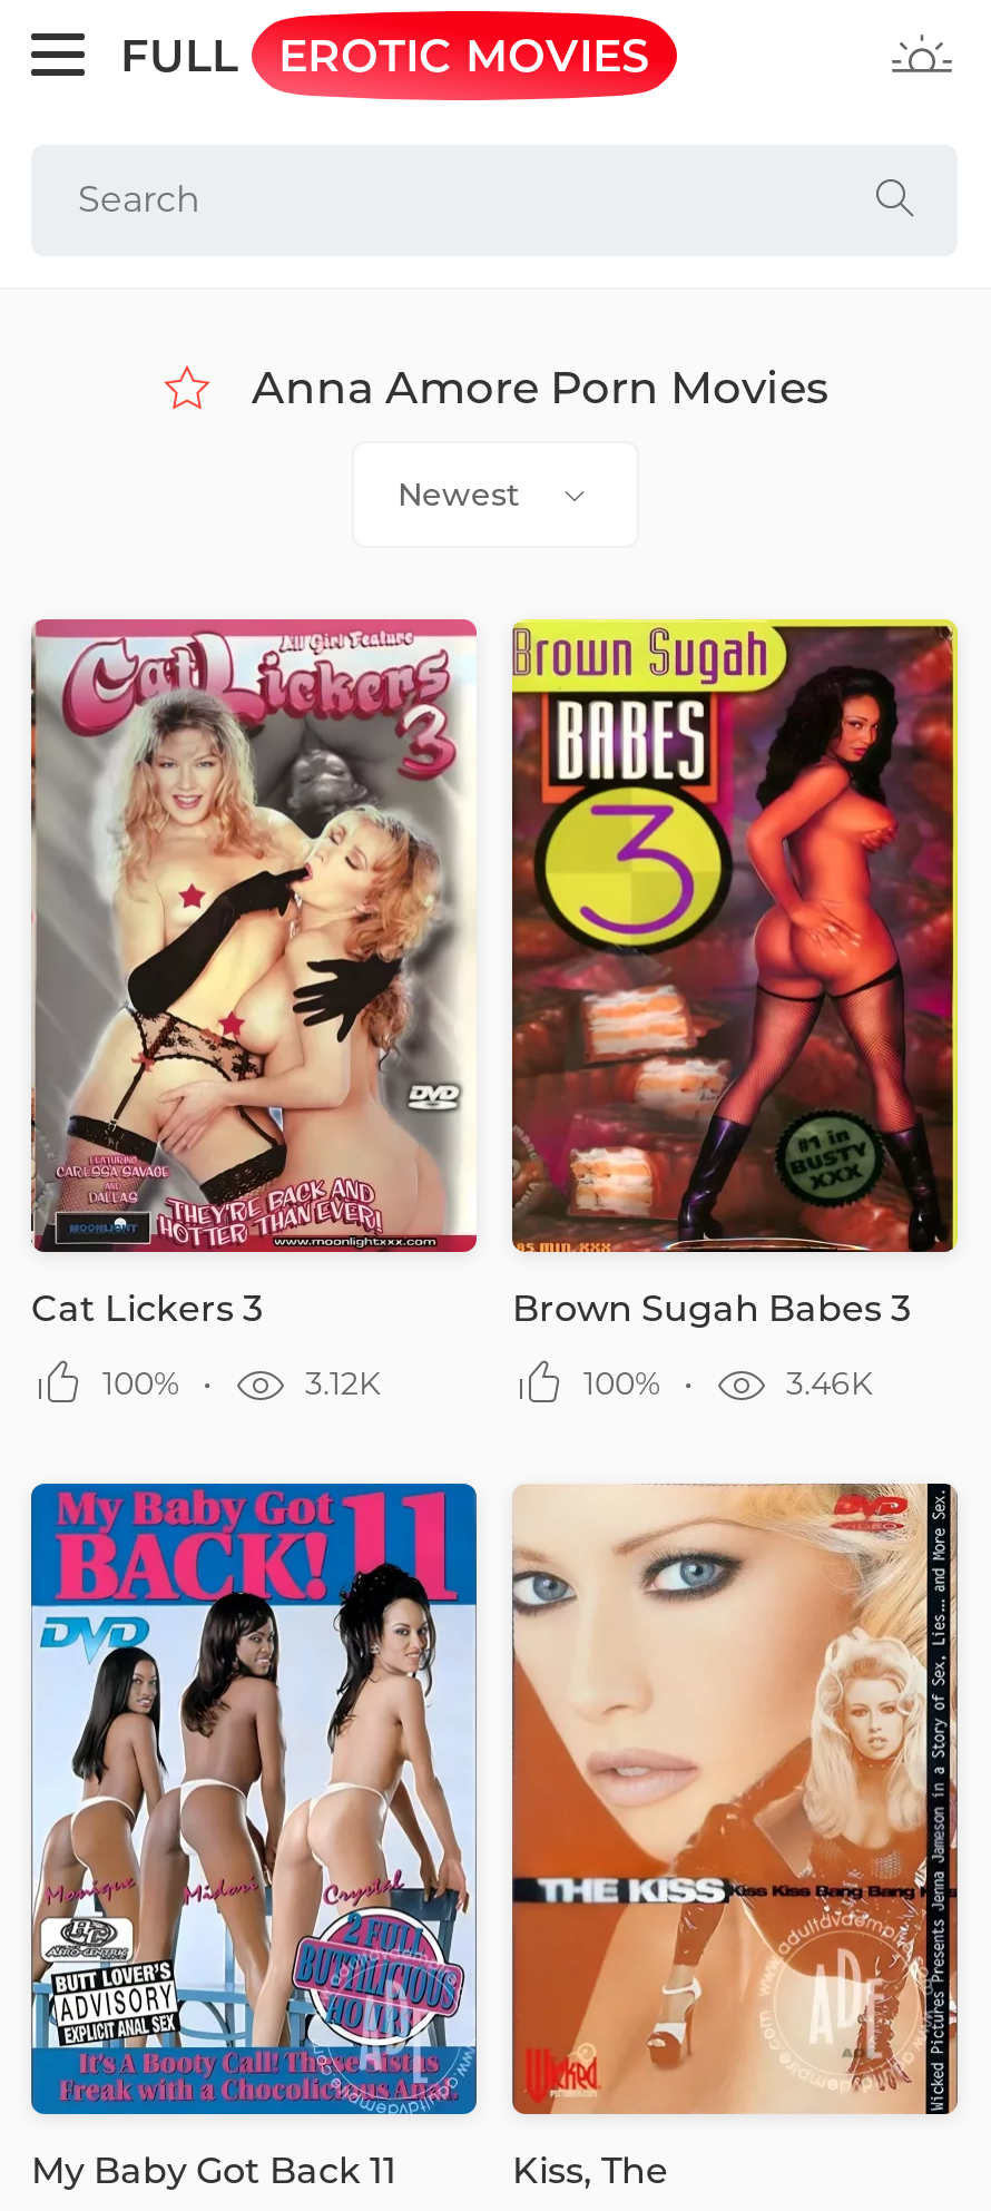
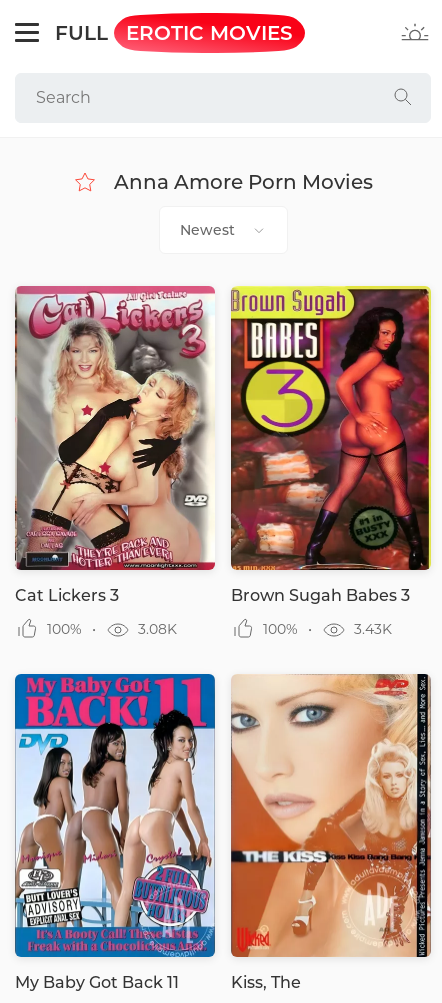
- 3.12K
+ 3.08K

- 3.46K
+ 3.43K
